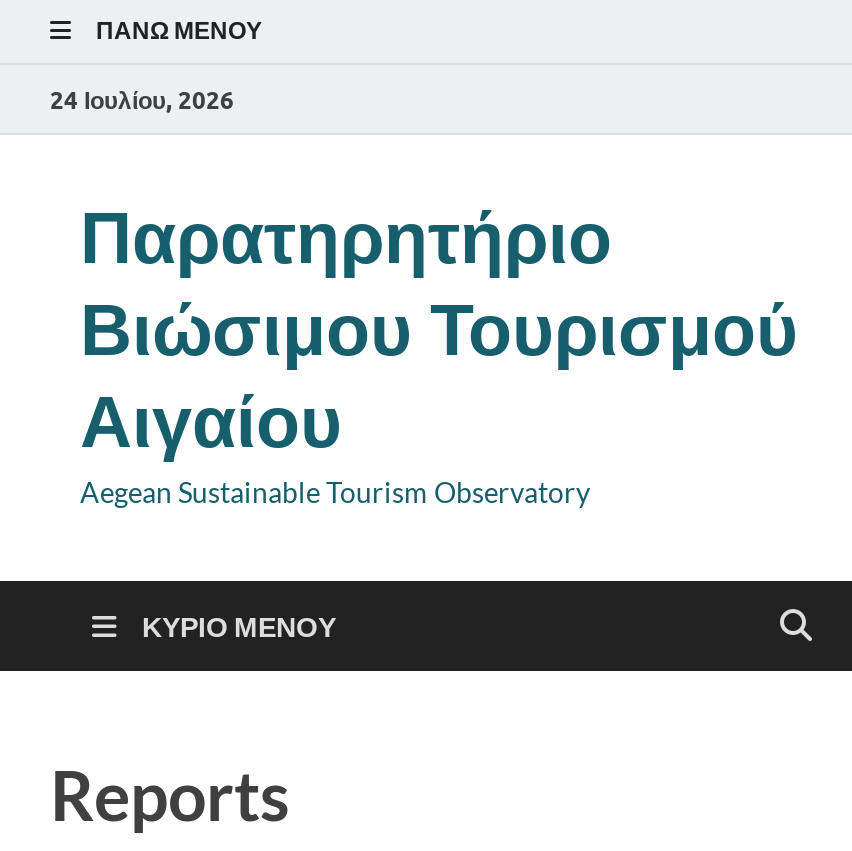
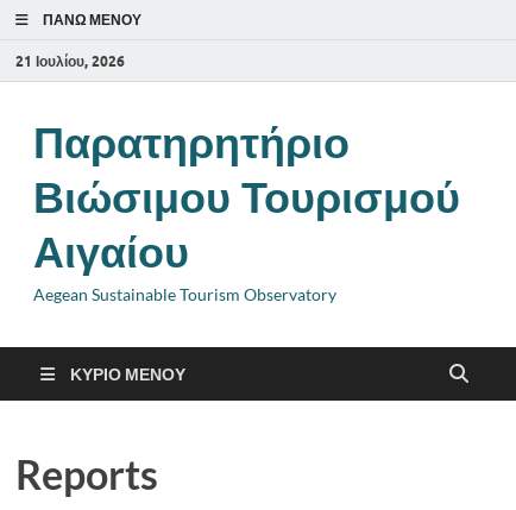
- 24 Ιουλίου, 2026
+ 21 Ιουλίου, 2026
